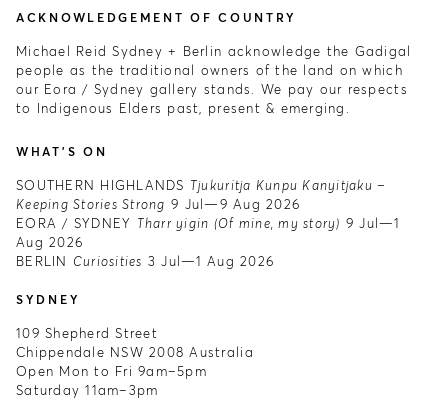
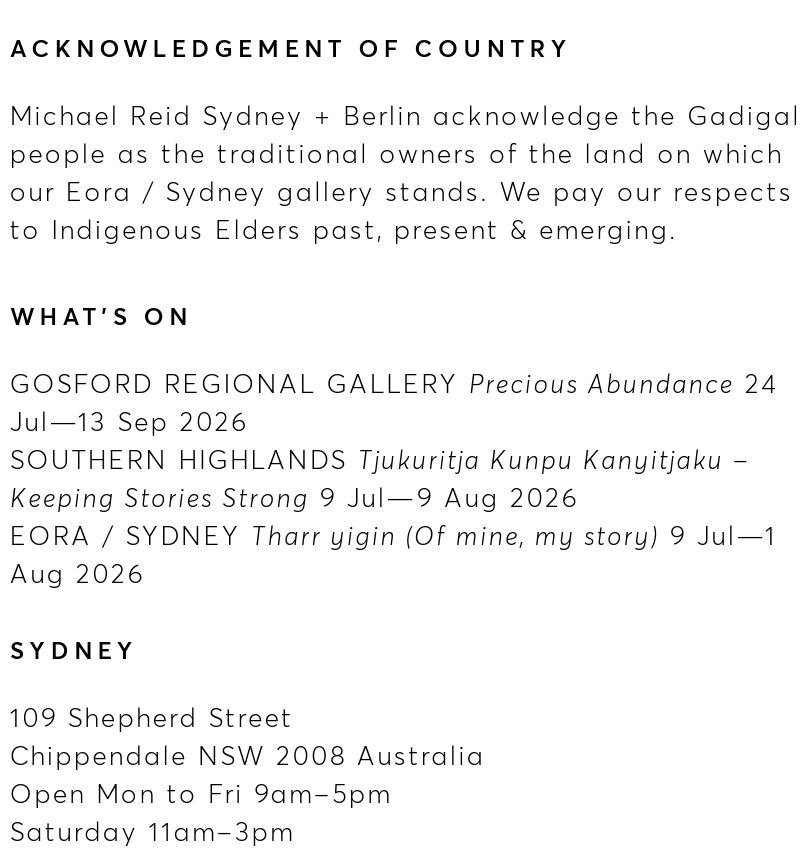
+ GOSFORD REGIONAL GALLERY Precious Abundance 24
+ Jul—13 Sep 2026

moved down: SOUTHERN HIGHLANDS Tjukuritja Kunpu Kanyitjaku – | Keeping Stories Strong 9 Jul—9 Aug 2026 | EORA / SYDNEY Tharr yigin (Of mine, my story) 9 Jul—1 | Aug 2026

- BERLIN Curiosities 3 Jul—1 Aug 2026
